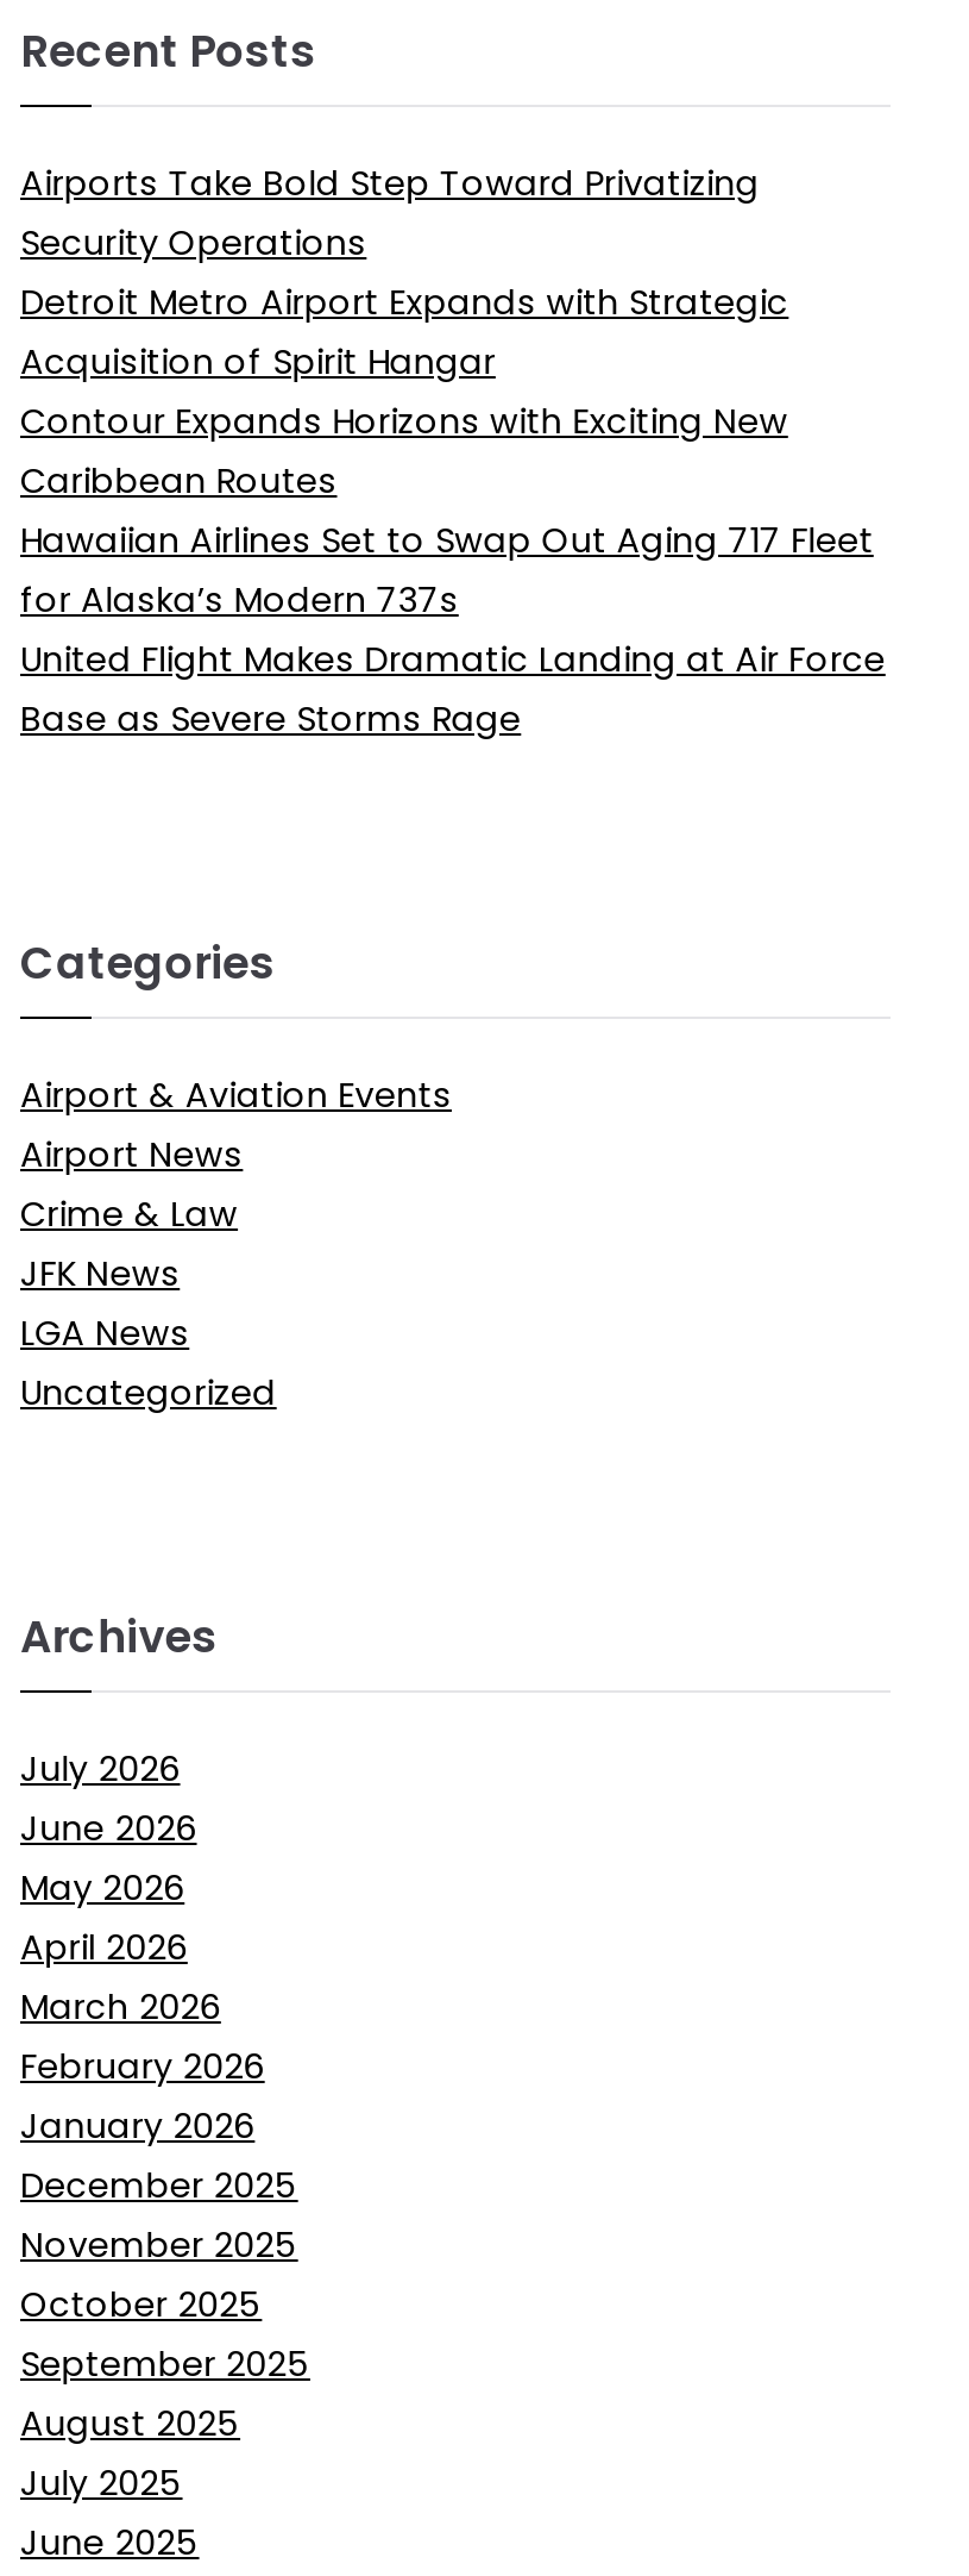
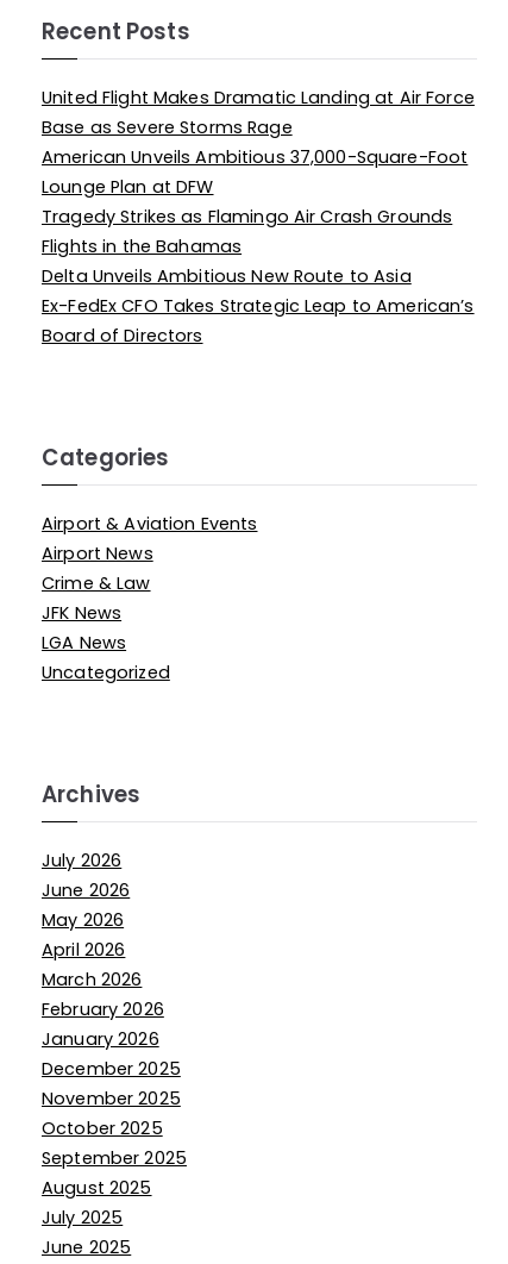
- Airports Take Bold Step Toward Privatizing
- Security Operations
- Detroit Metro Airport Expands with Strategic
- Acquisition of Spirit Hangar
- Contour Expands Horizons with Exciting New
- Caribbean Routes
- Hawaiian Airlines Set to Swap Out Aging 717 Fleet
- for Alaska’s Modern 737s

moved up: United Flight Makes Dramatic Landing at Air Force | Base as Severe Storms Rage

+ American Unveils Ambitious 37,000-Square-Foot
+ Lounge Plan at DFW
+ Tragedy Strikes as Flamingo Air Crash Grounds
+ Flights in the Bahamas
+ Delta Unveils Ambitious New Route to Asia
+ Ex-FedEx CFO Takes Strategic Leap to American’s
+ Board of Directors
